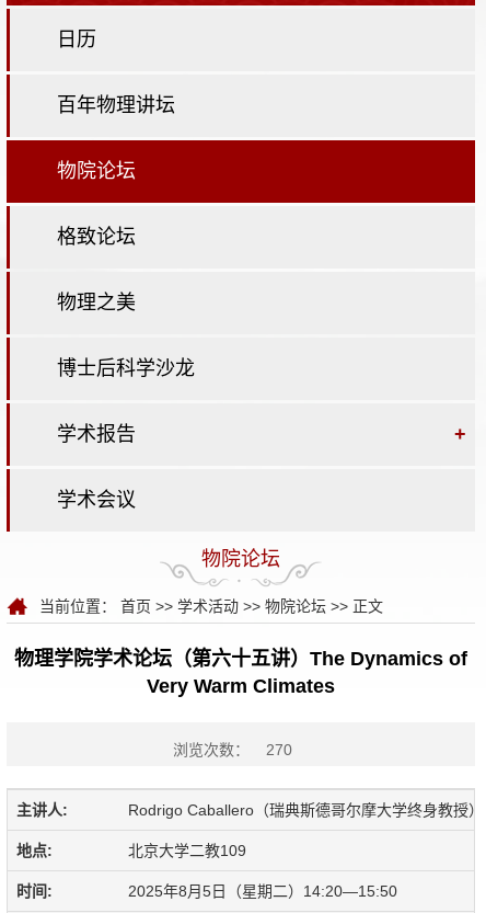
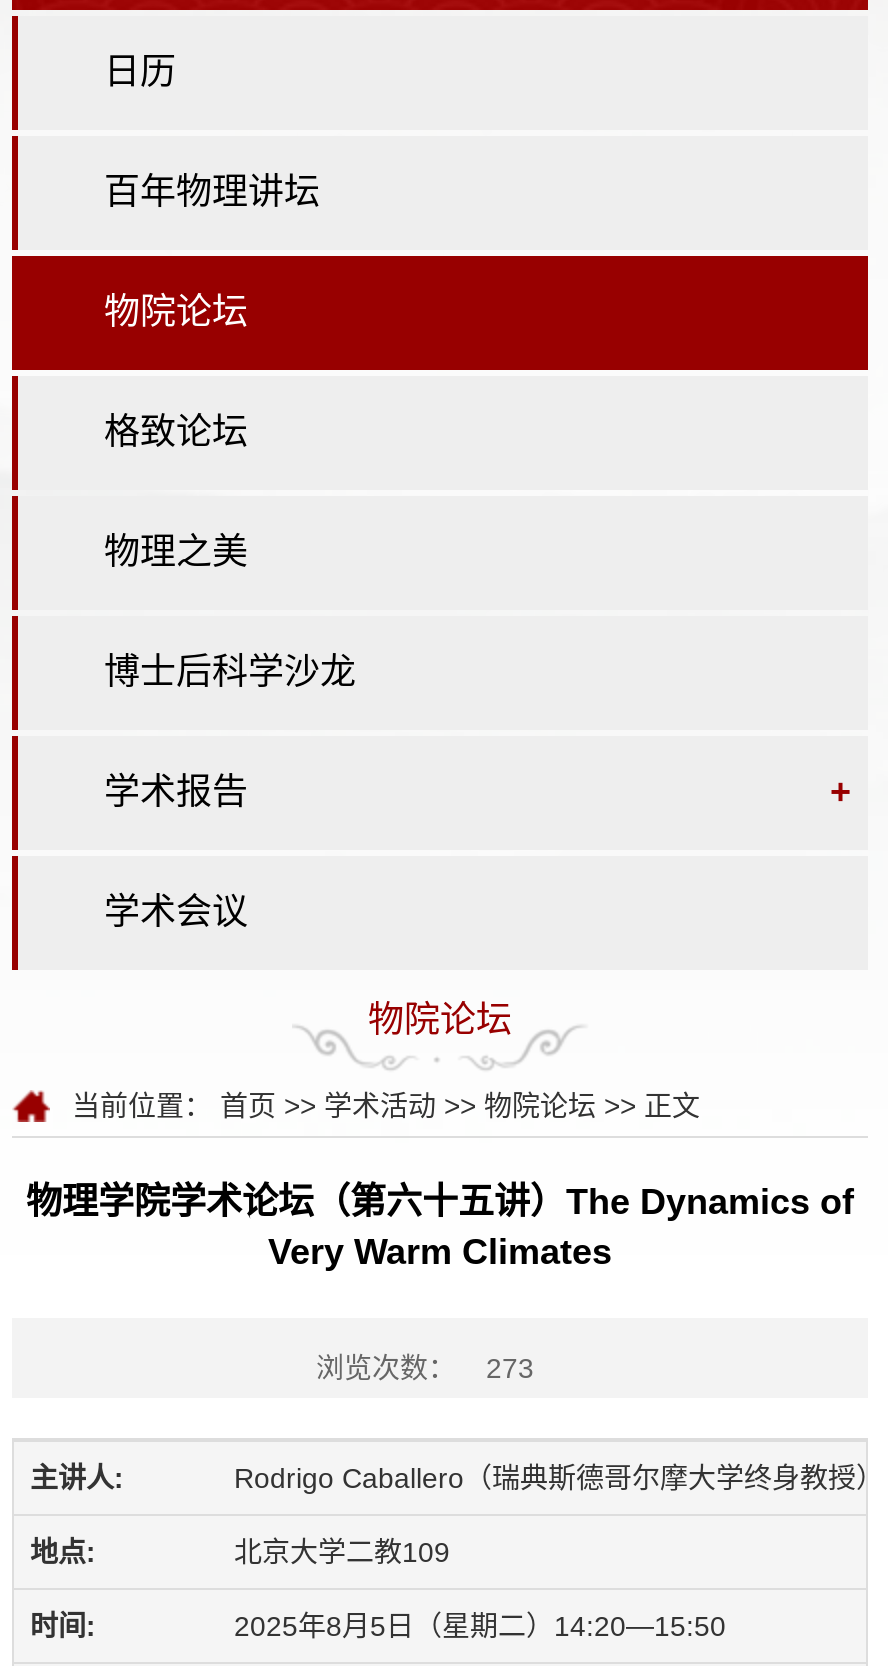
- 浏览次数： 270
+ 浏览次数： 273
